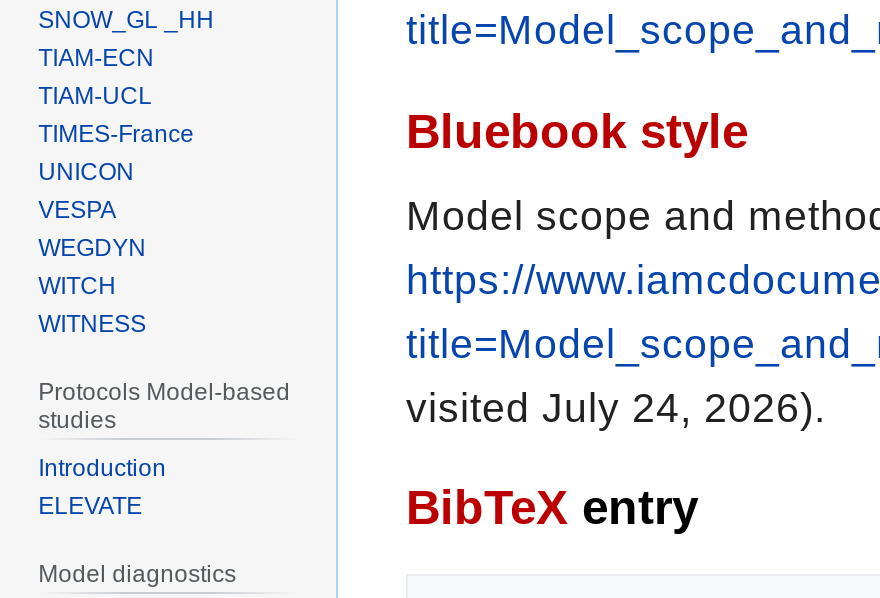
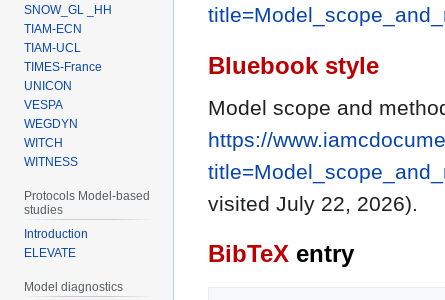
- visited July 24, 2026).
+ visited July 22, 2026).
